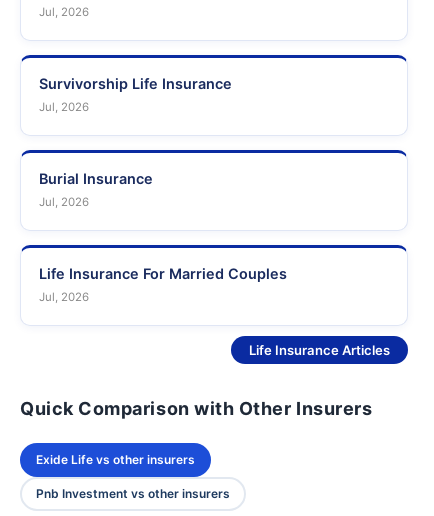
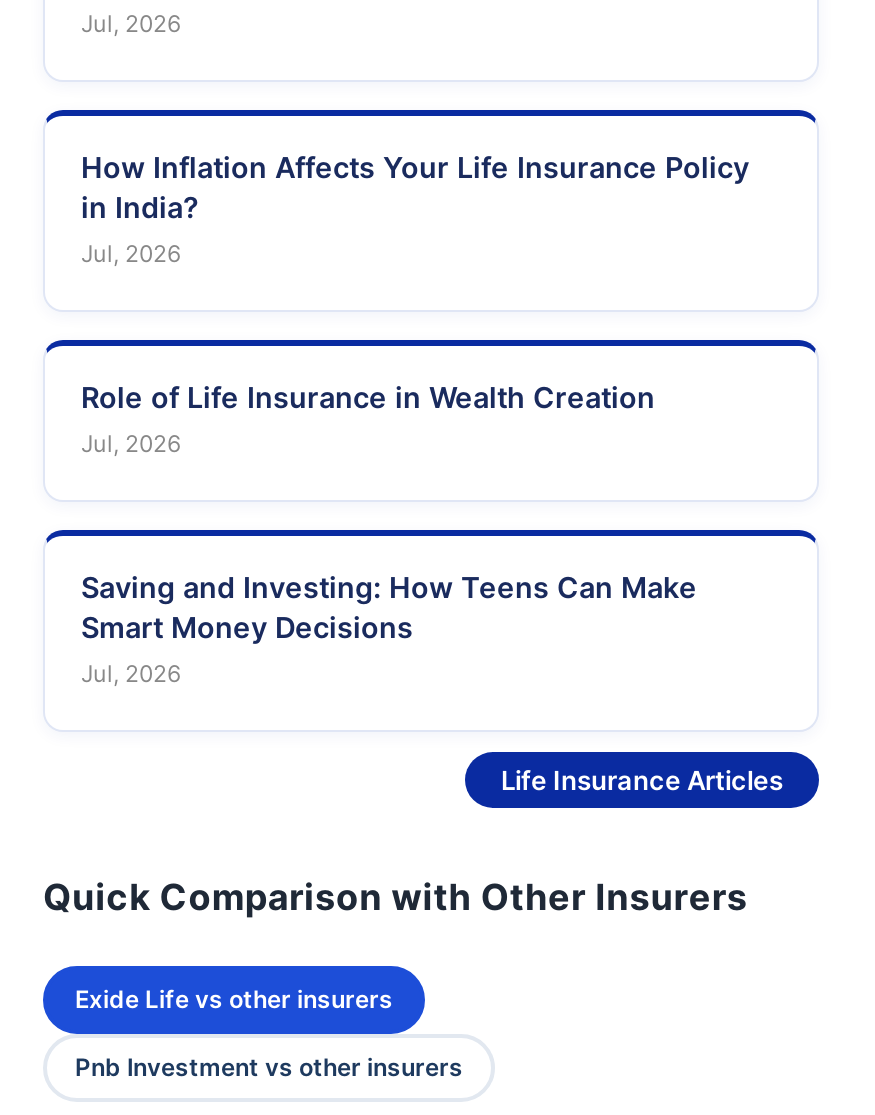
- Survivorship Life Insurance
+ How Inflation Affects Your Life Insurance Policy
+ in India?

- Burial Insurance
+ Role of Life Insurance in Wealth Creation

- Life Insurance For Married Couples
+ Saving and Investing: How Teens Can Make
+ Smart Money Decisions
